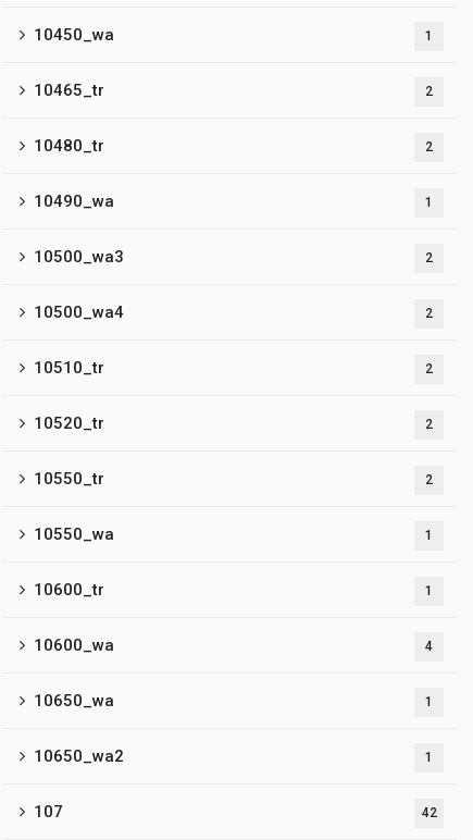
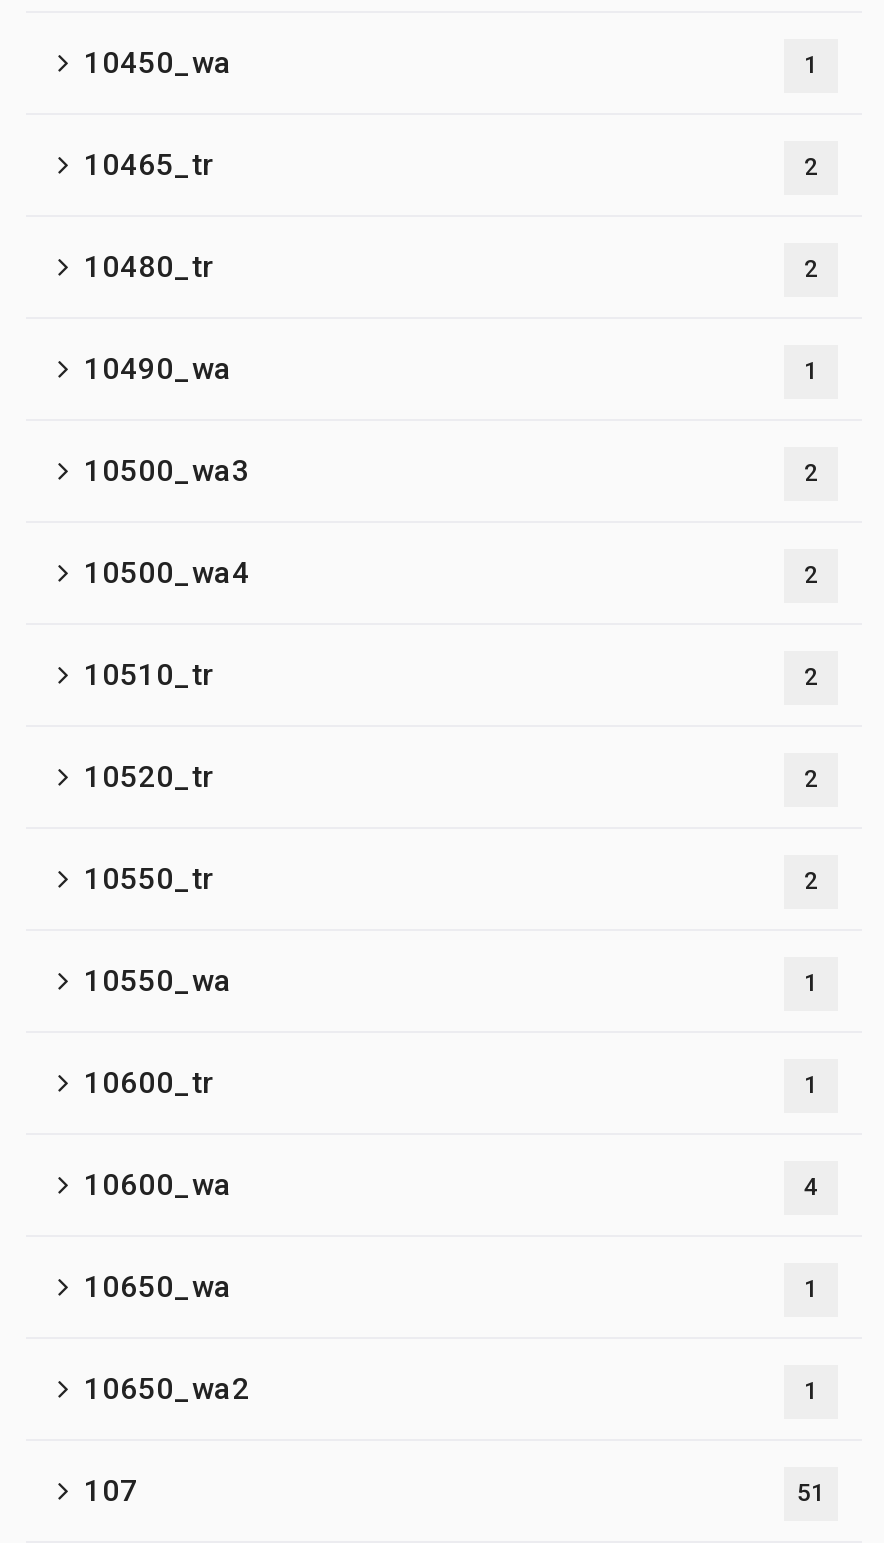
- 42
+ 51
